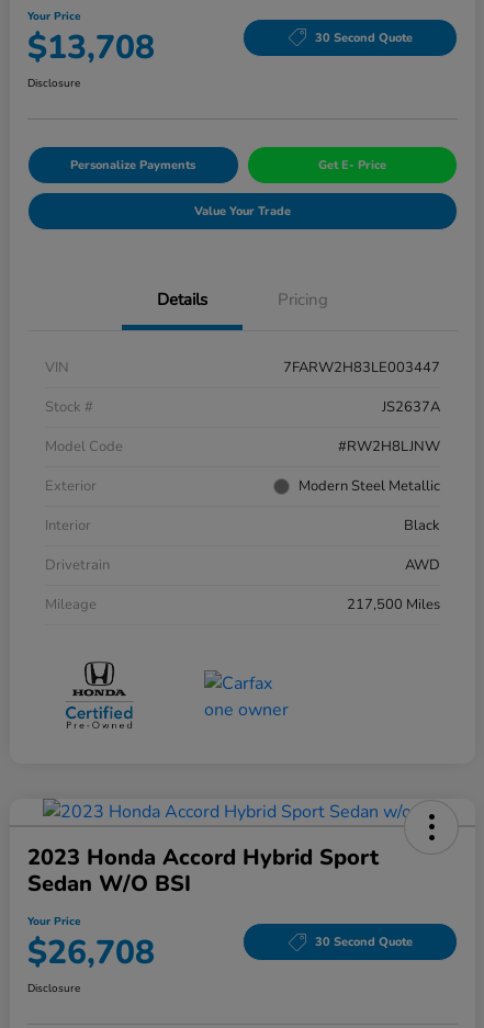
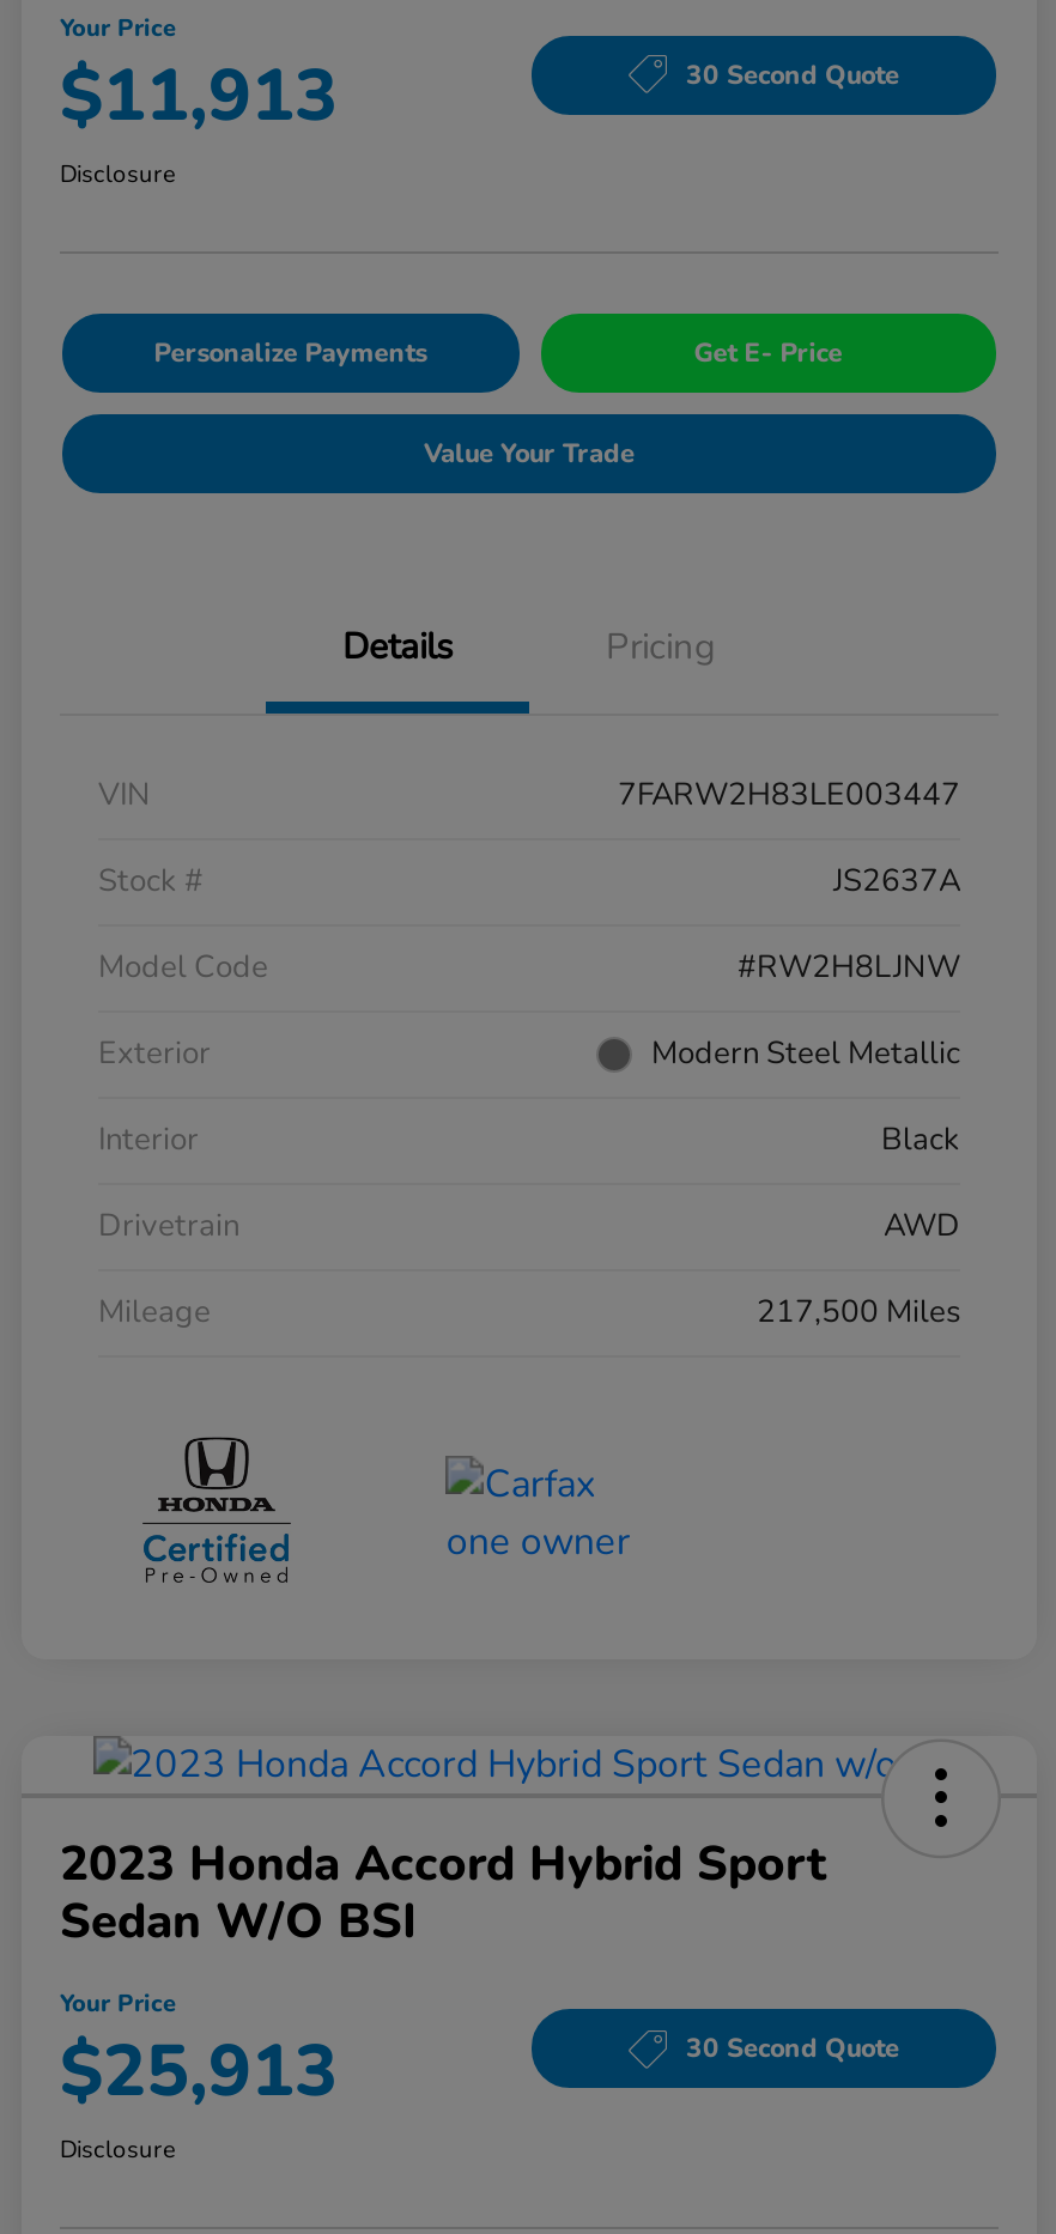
- $13,708
+ $11,913

- $26,708
+ $25,913
